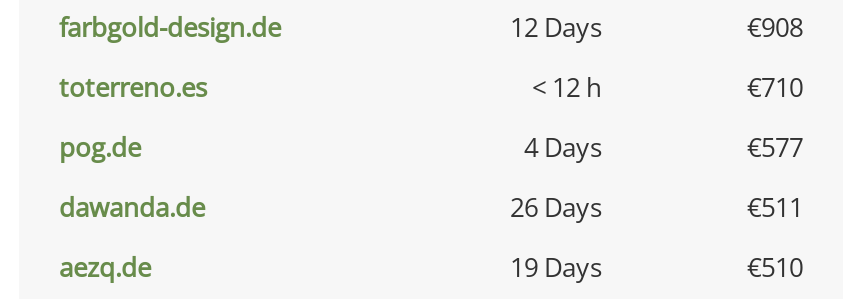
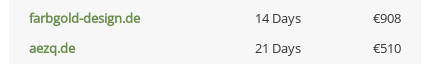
- 12 Days
+ 14 Days

- toterreno.es
- < 12 h
- €710
- pog.de
- 4 Days
- €577
- dawanda.de
- 26 Days
- €511

- 19 Days
+ 21 Days
